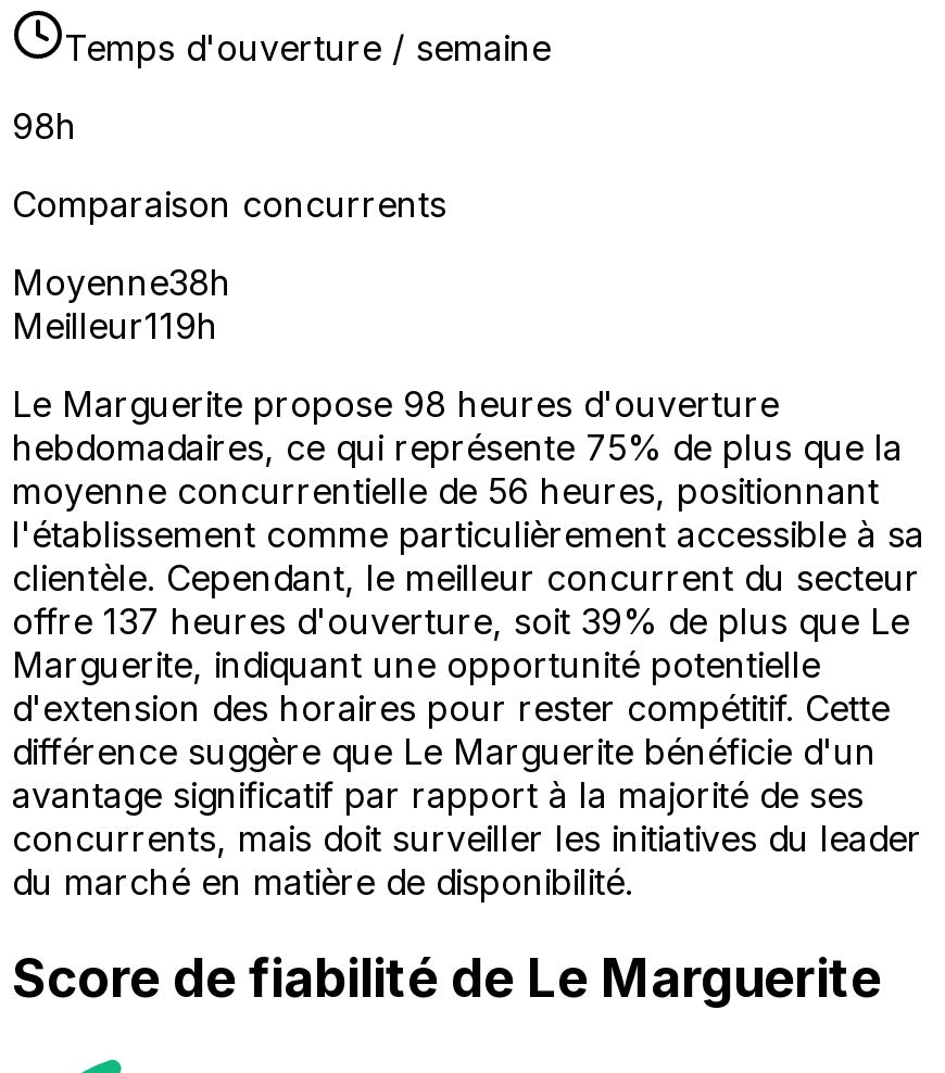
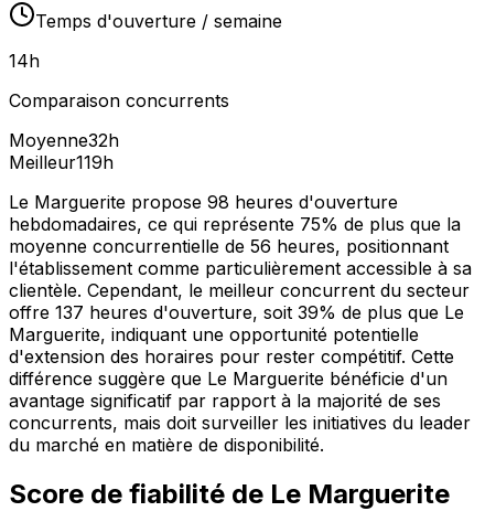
- 98h
+ 14h

- Moyenne38h
+ Moyenne32h
